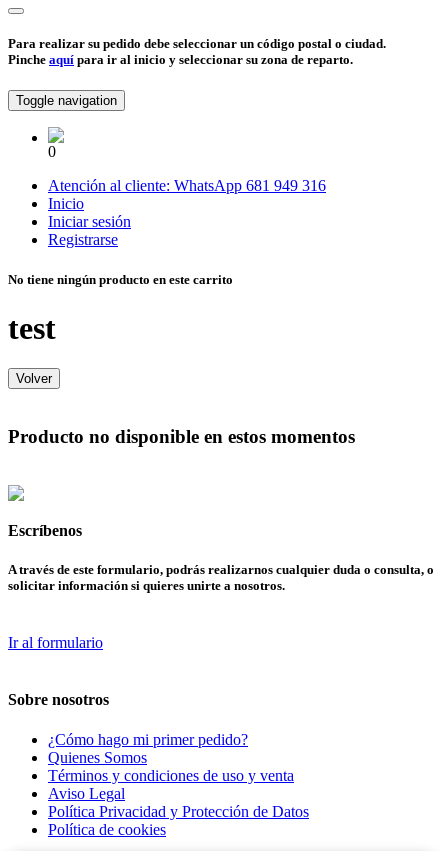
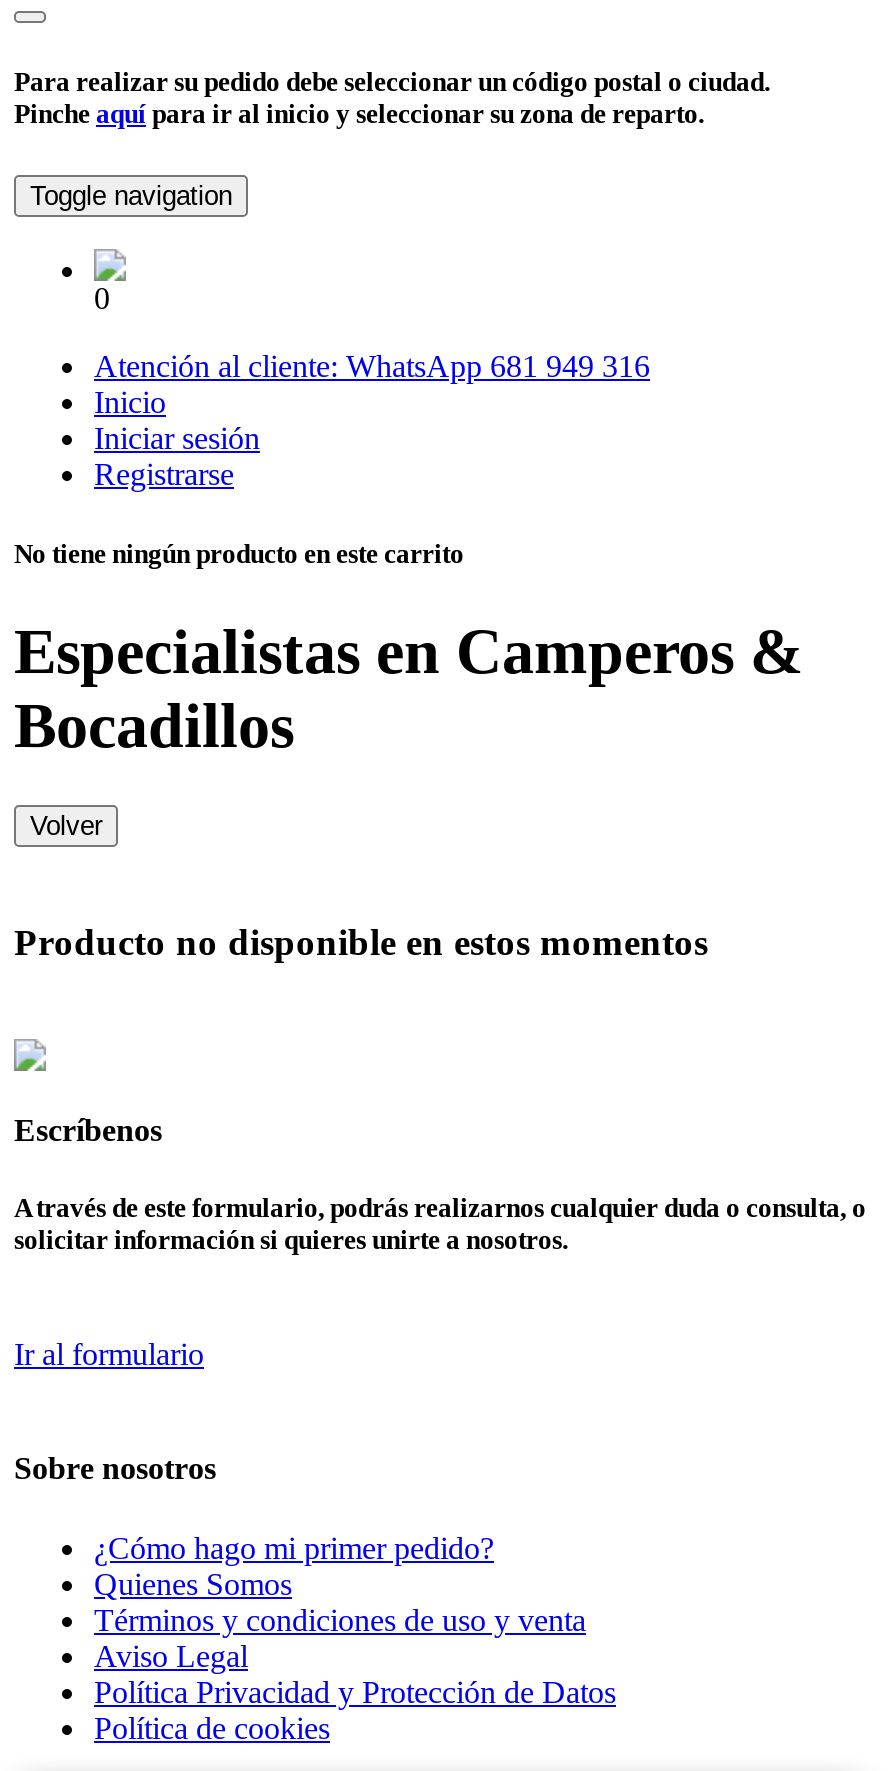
- test
+ Especialistas en Camperos &
+ Bocadillos
